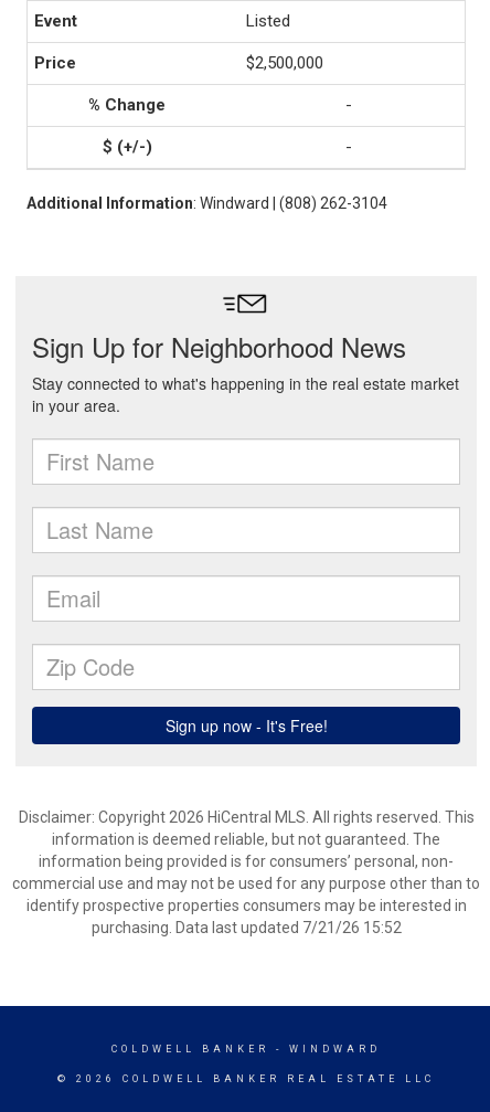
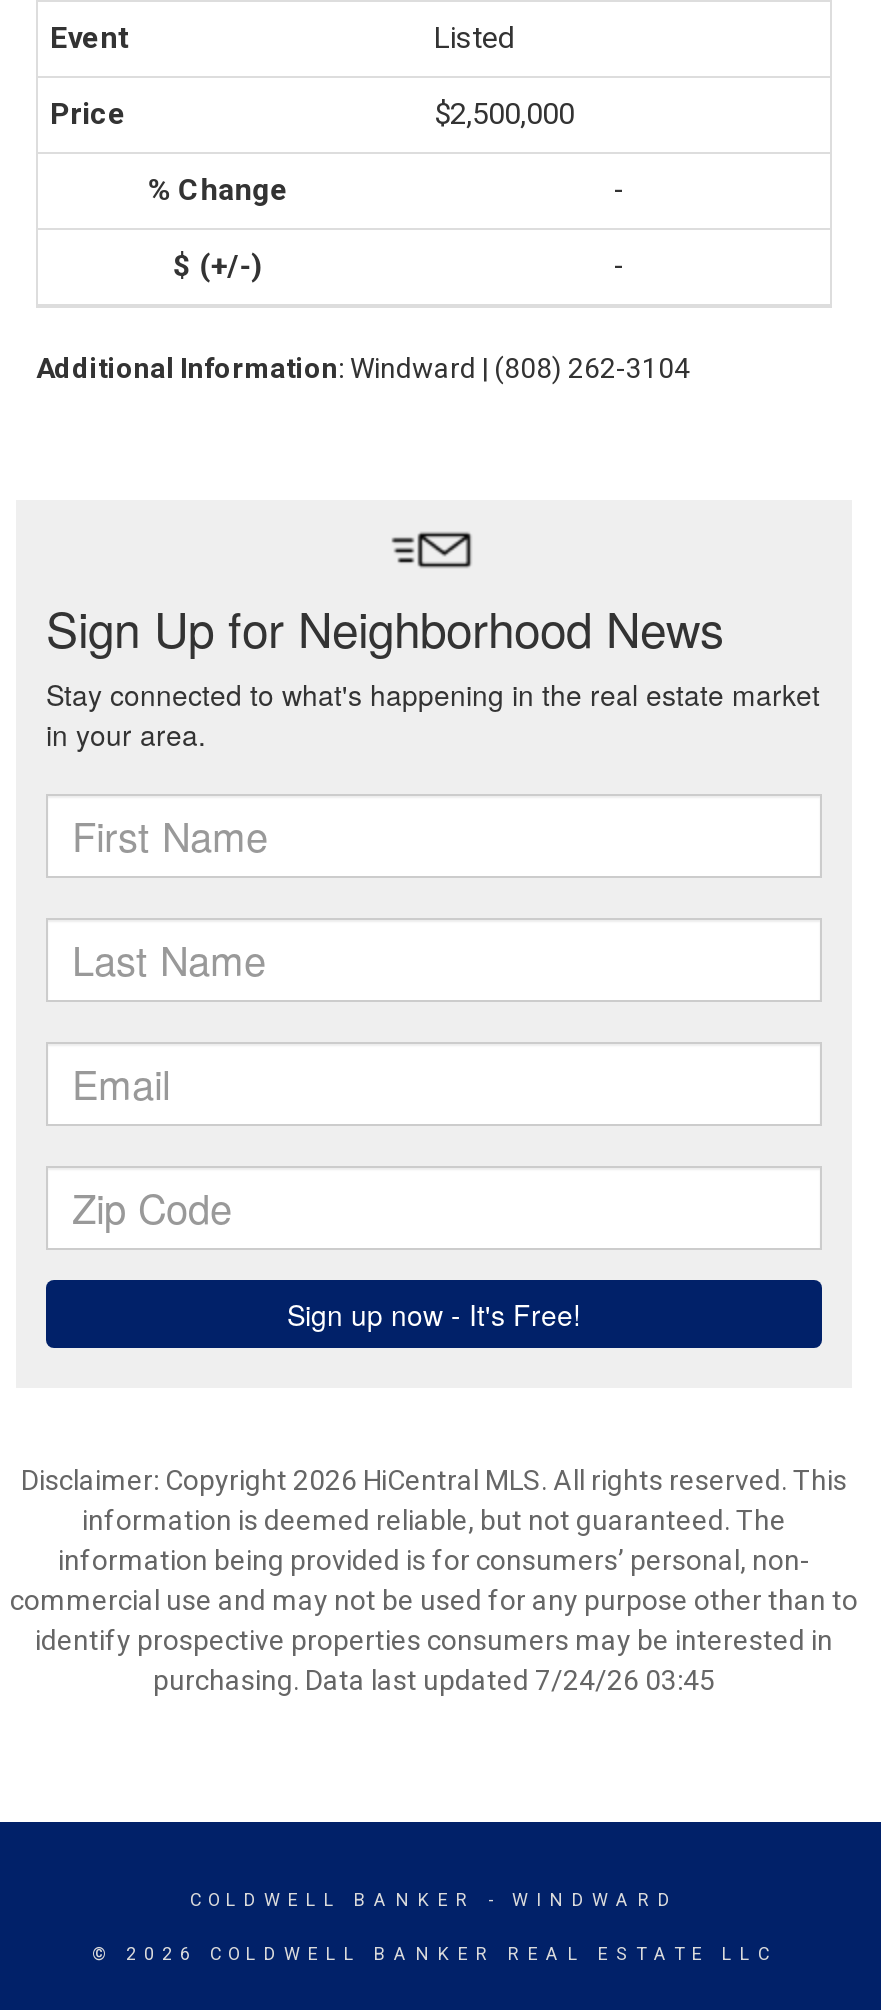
- purchasing. Data last updated 7/21/26 15:52
+ purchasing. Data last updated 7/24/26 03:45
